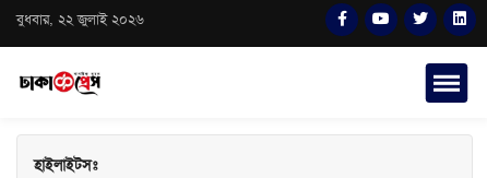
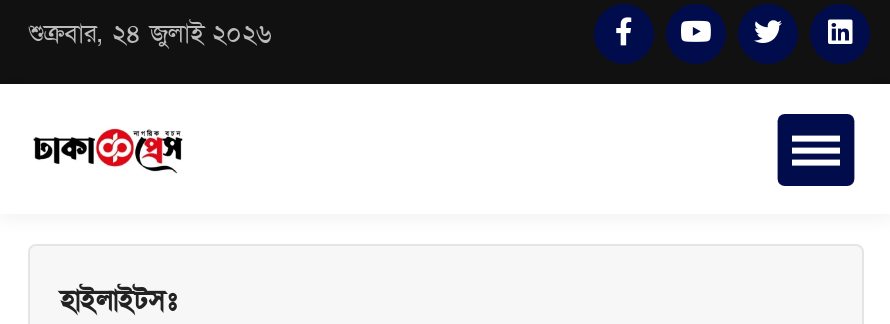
- বুধবার, ২২ জুলাই ২০২৬
+ শুক্রবার, ২৪ জুলাই ২০২৬
